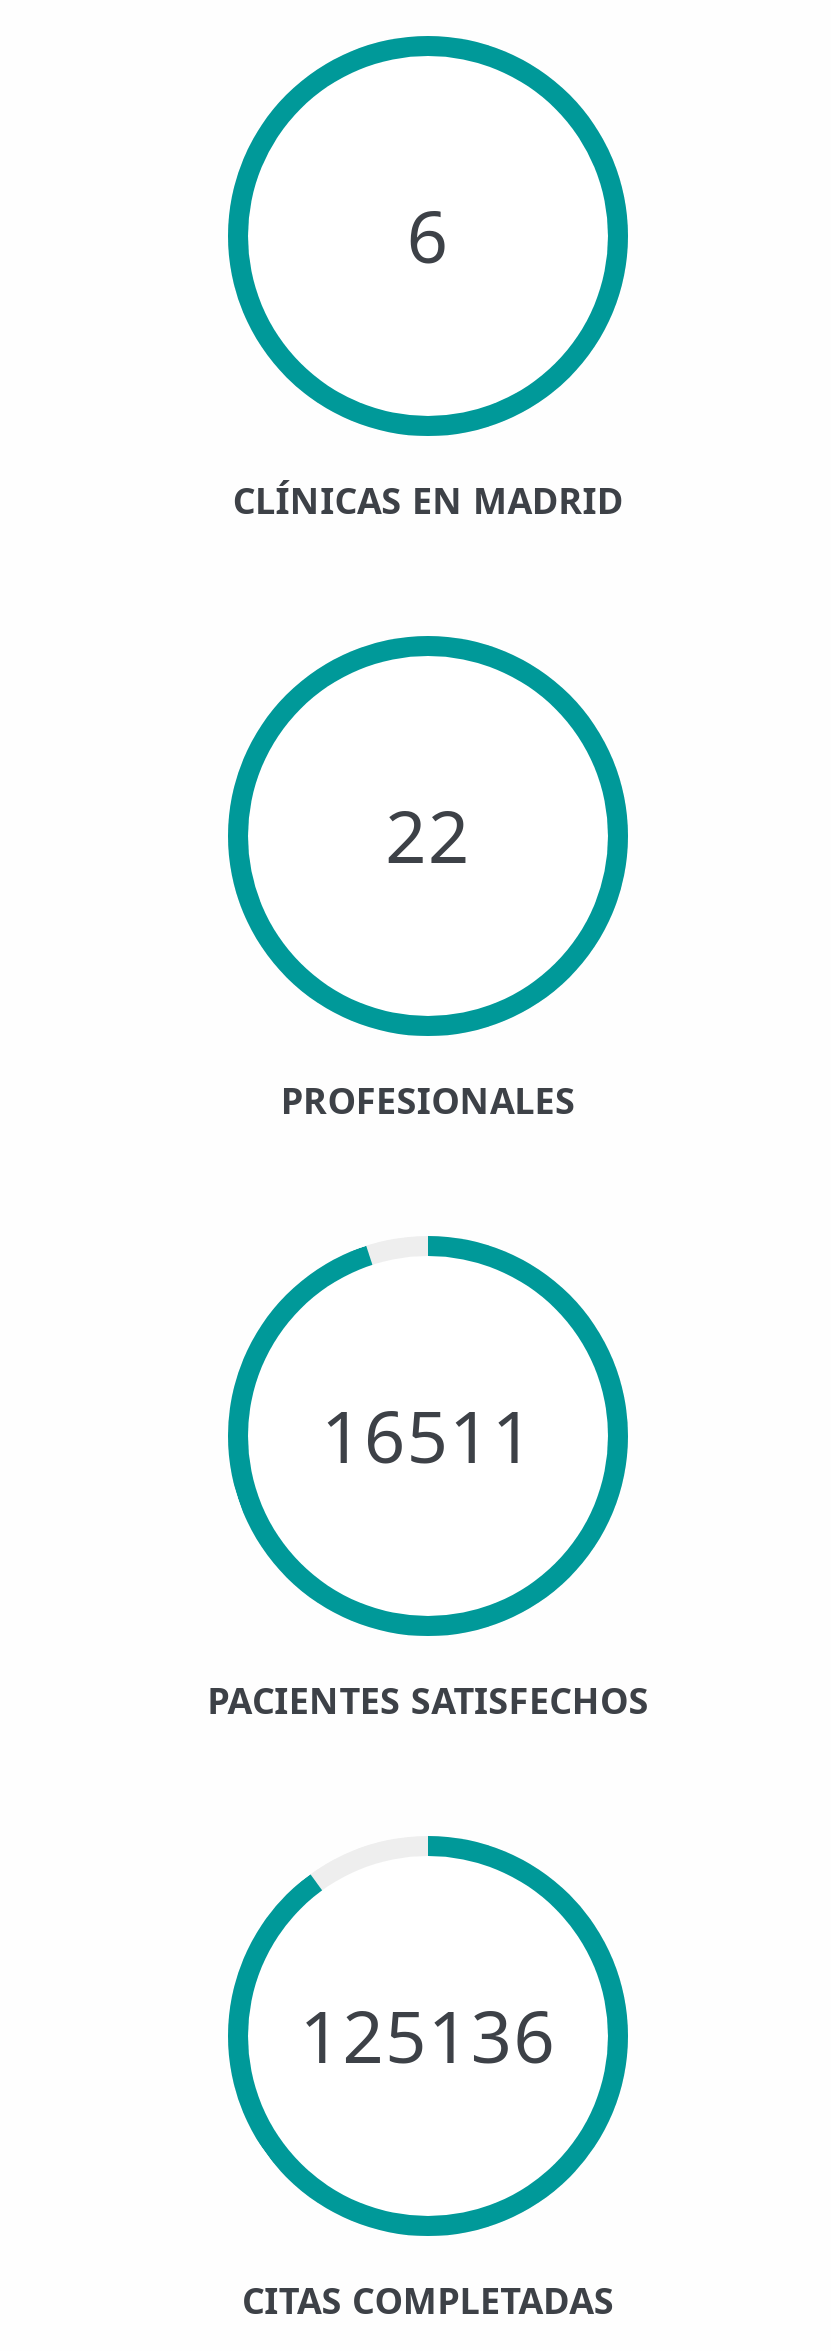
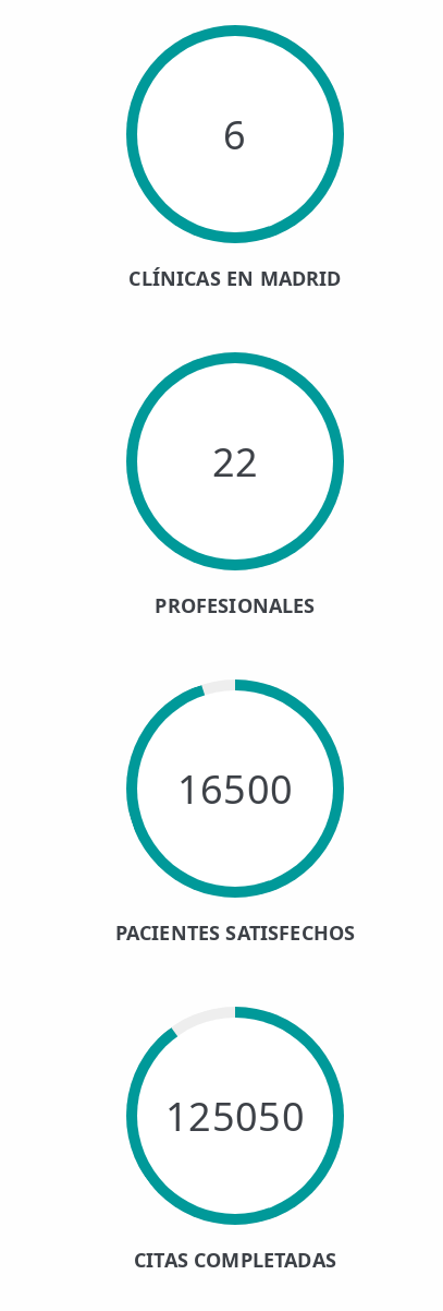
- 16511
+ 16500

- 125136
+ 125050
